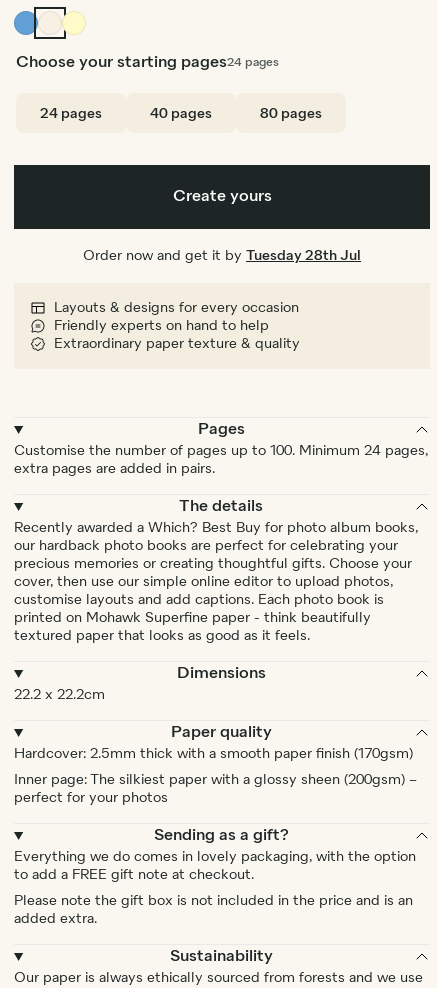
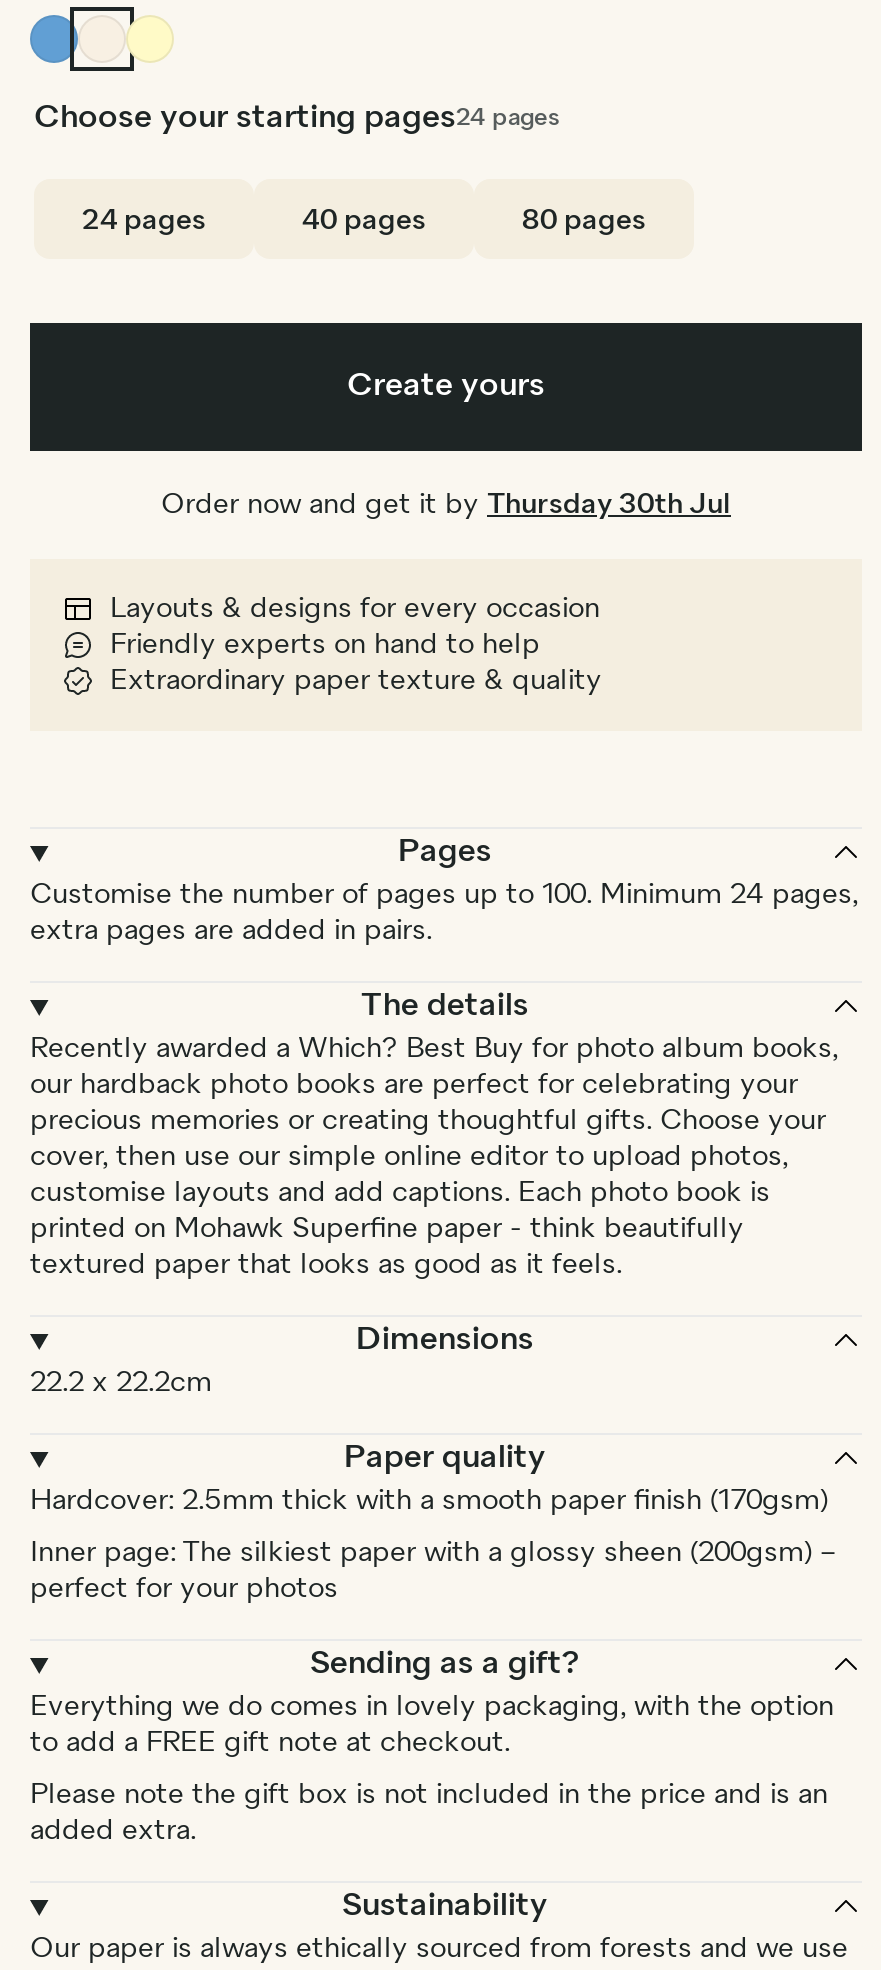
- Order now and get it by Tuesday 28th Jul
+ Order now and get it by Thursday 30th Jul
